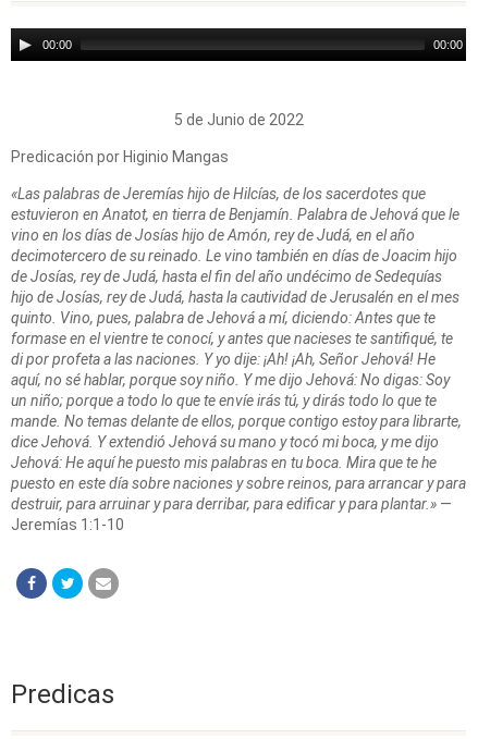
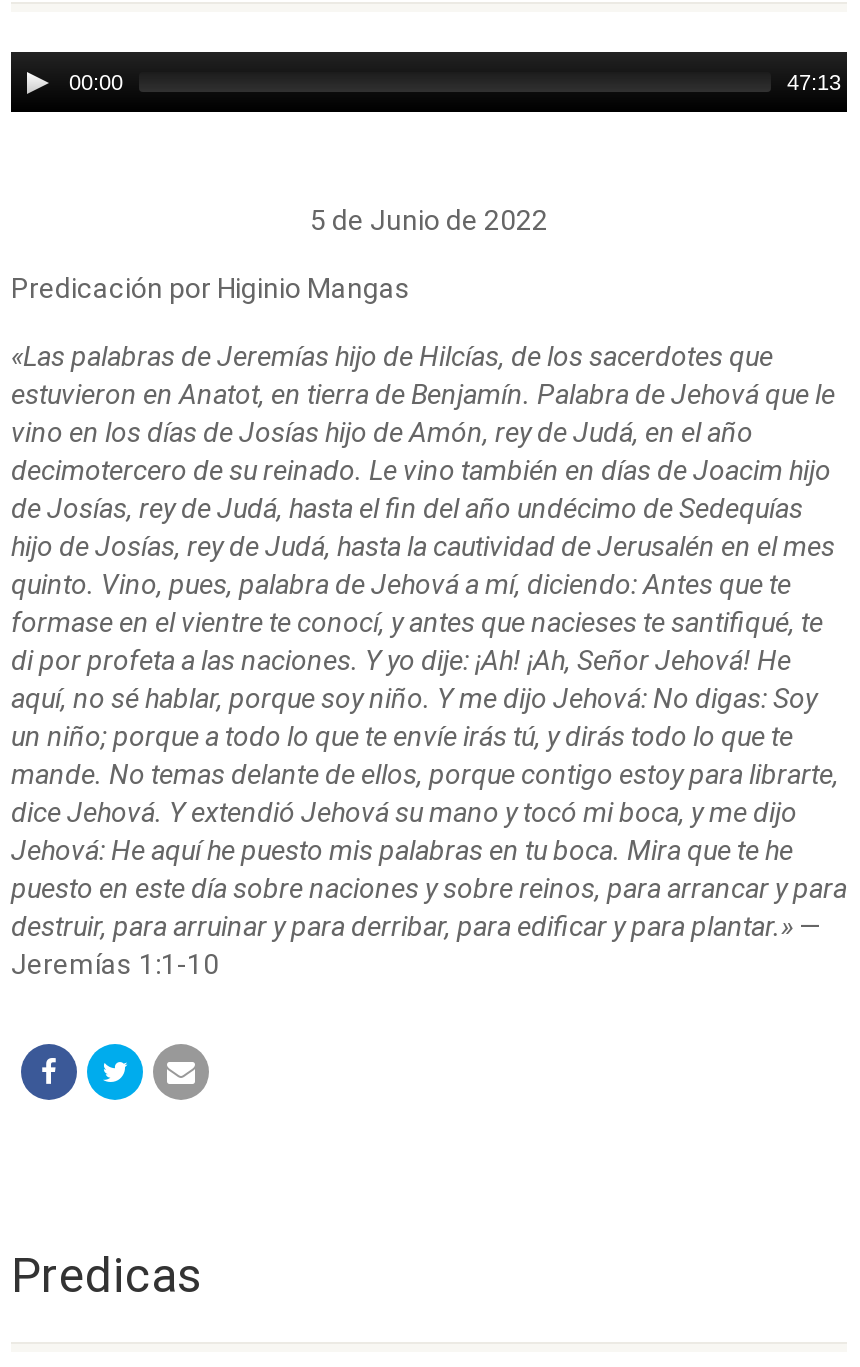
- 00:00
+ 47:13
